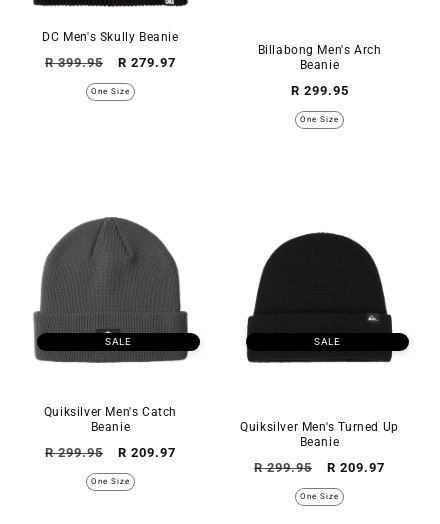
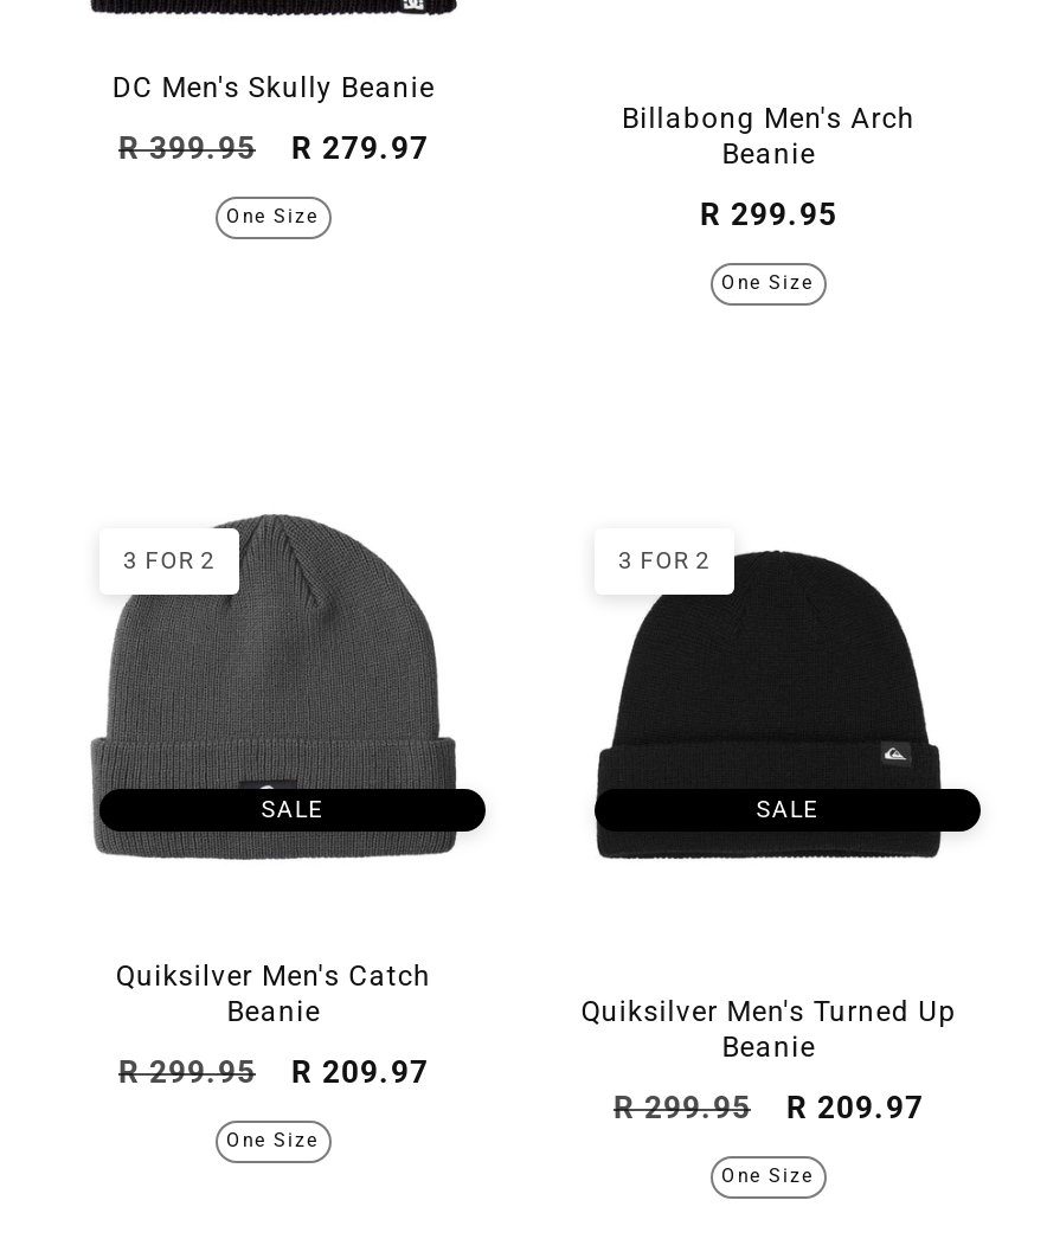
+ 3 FOR 2

+ 3 FOR 2
